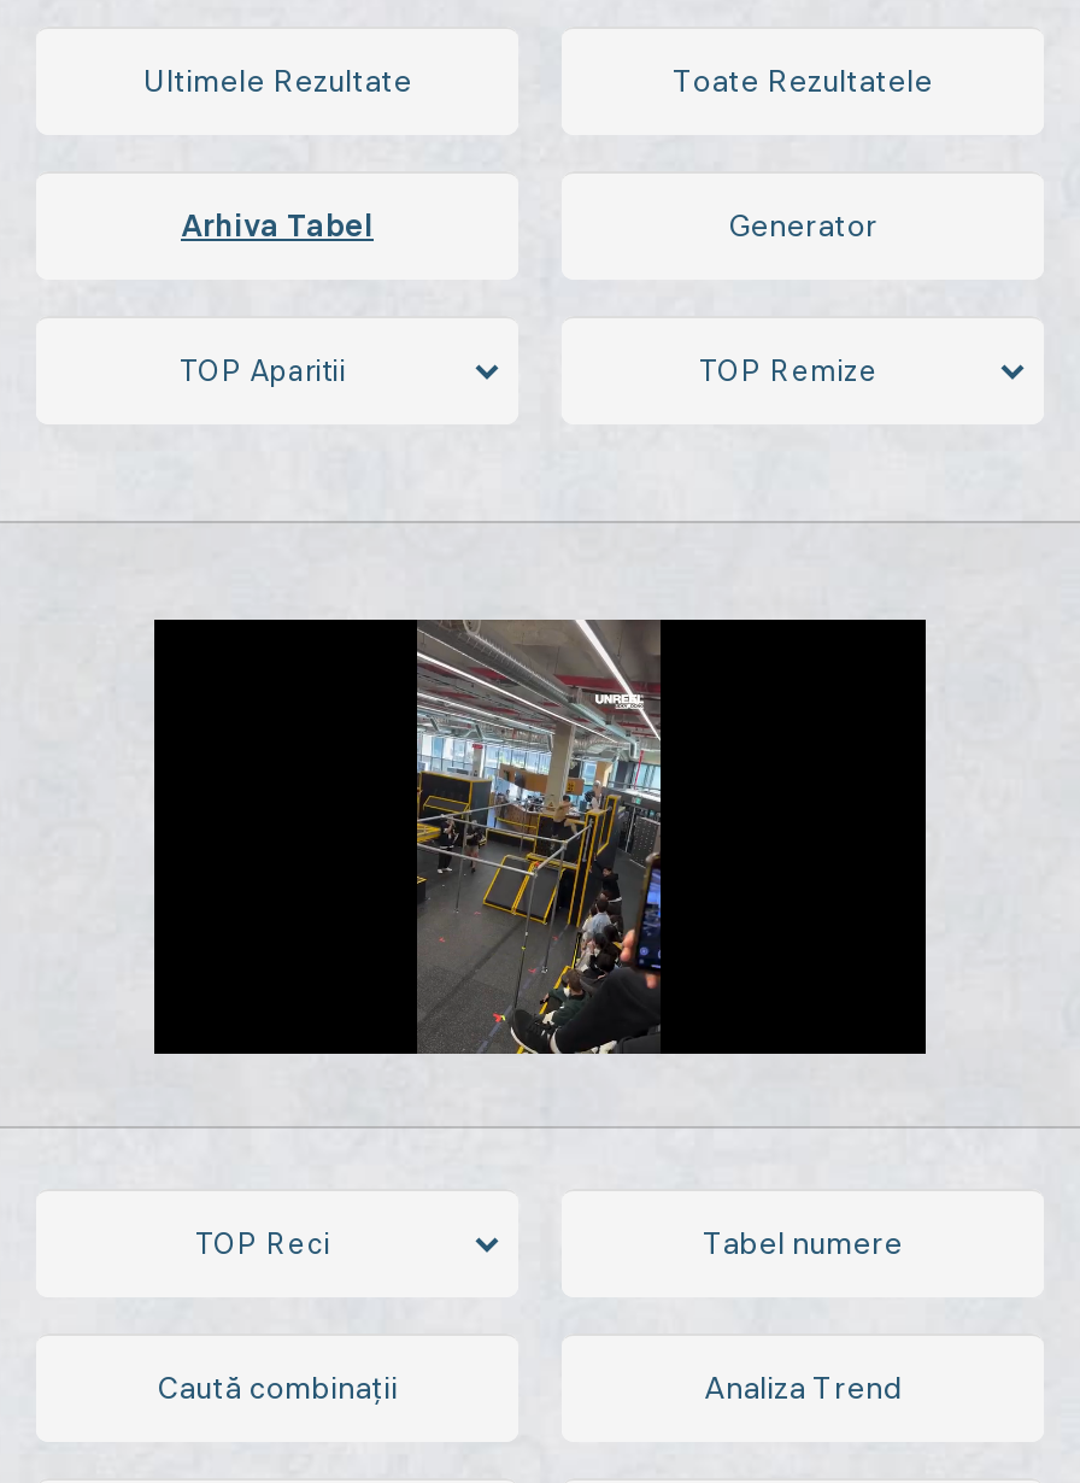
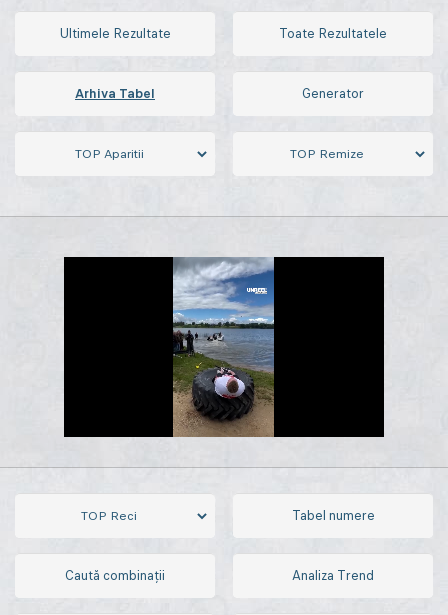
- [image]
+ [image]
